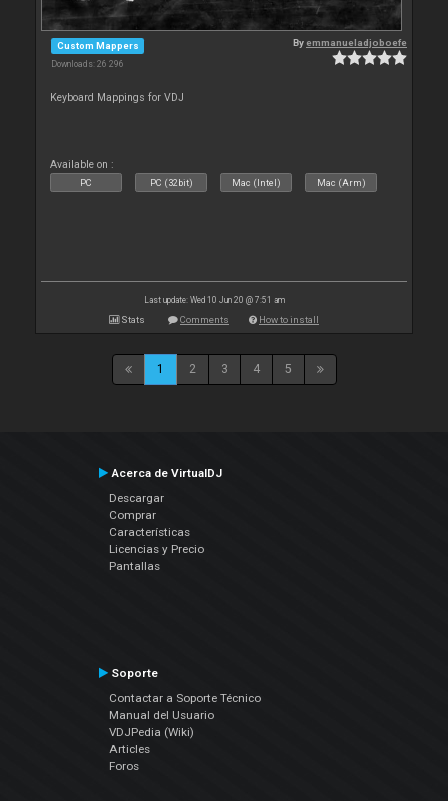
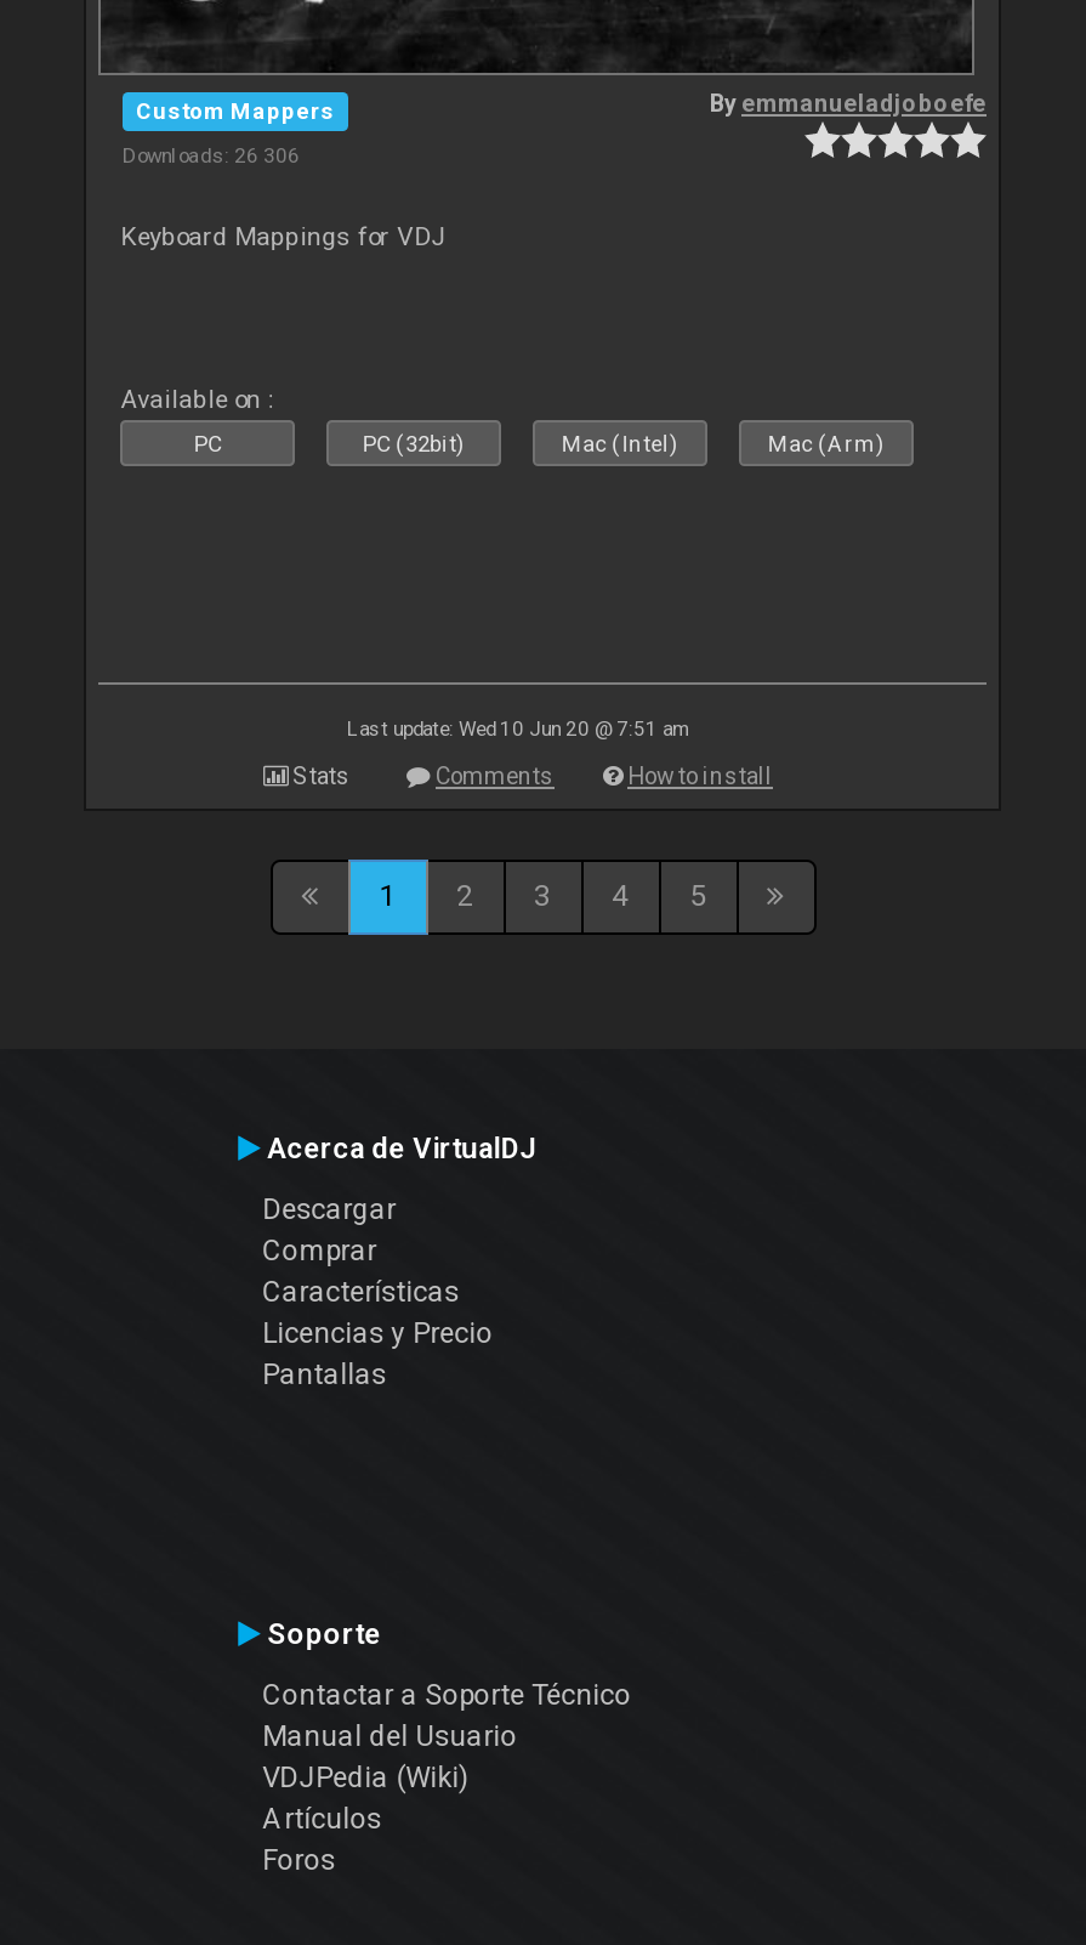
- Downloads: 26 296
+ Downloads: 26 306

- Articles
+ Artículos
